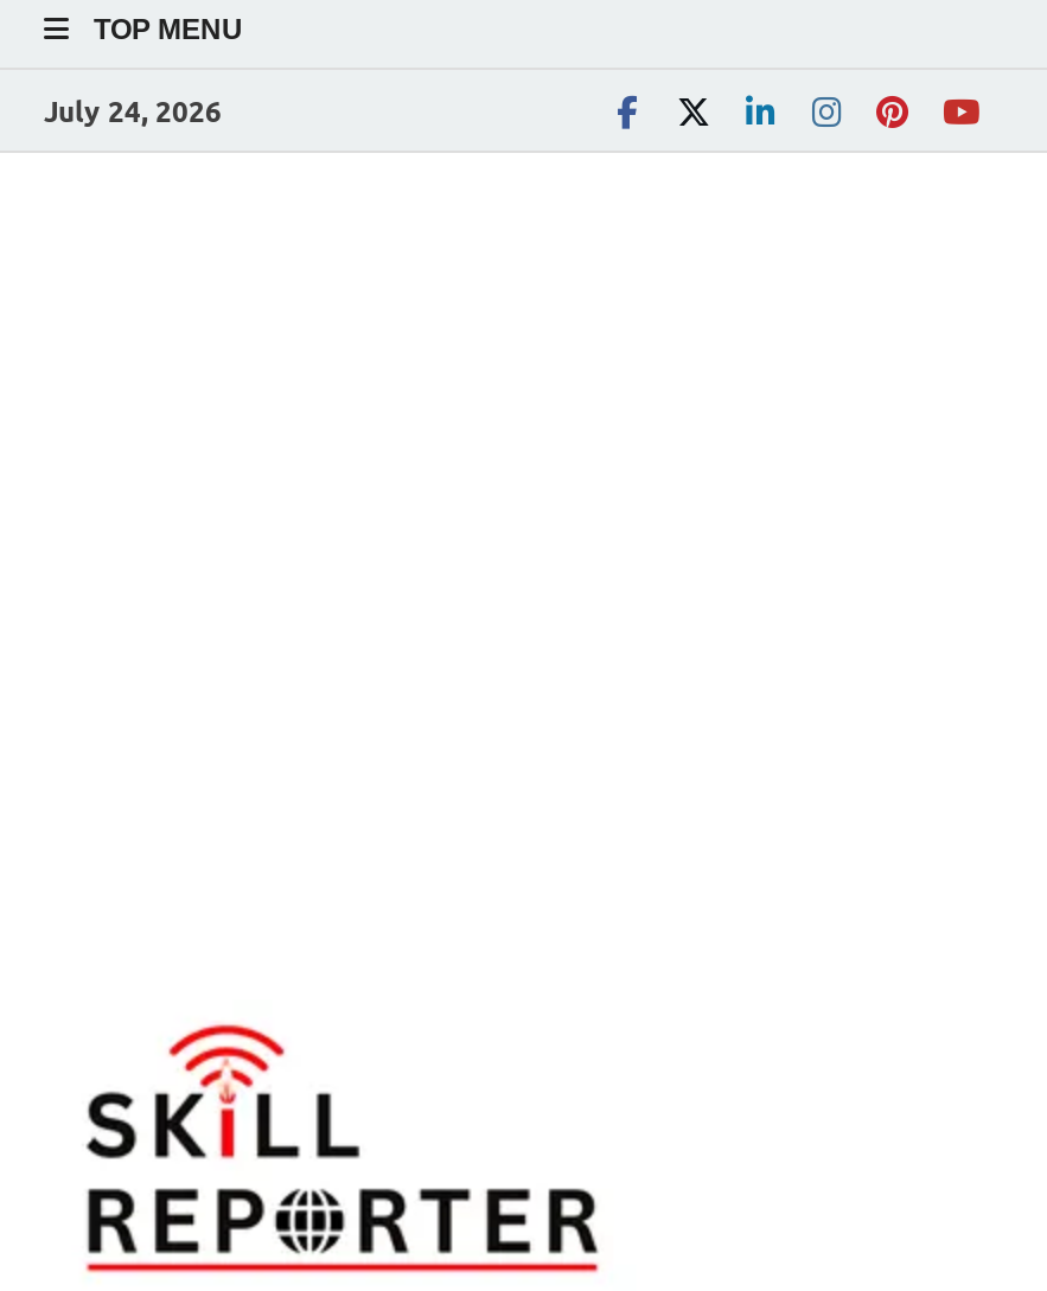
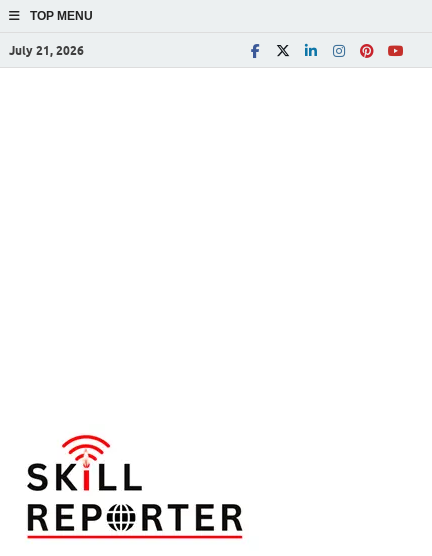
- July 24, 2026
+ July 21, 2026
